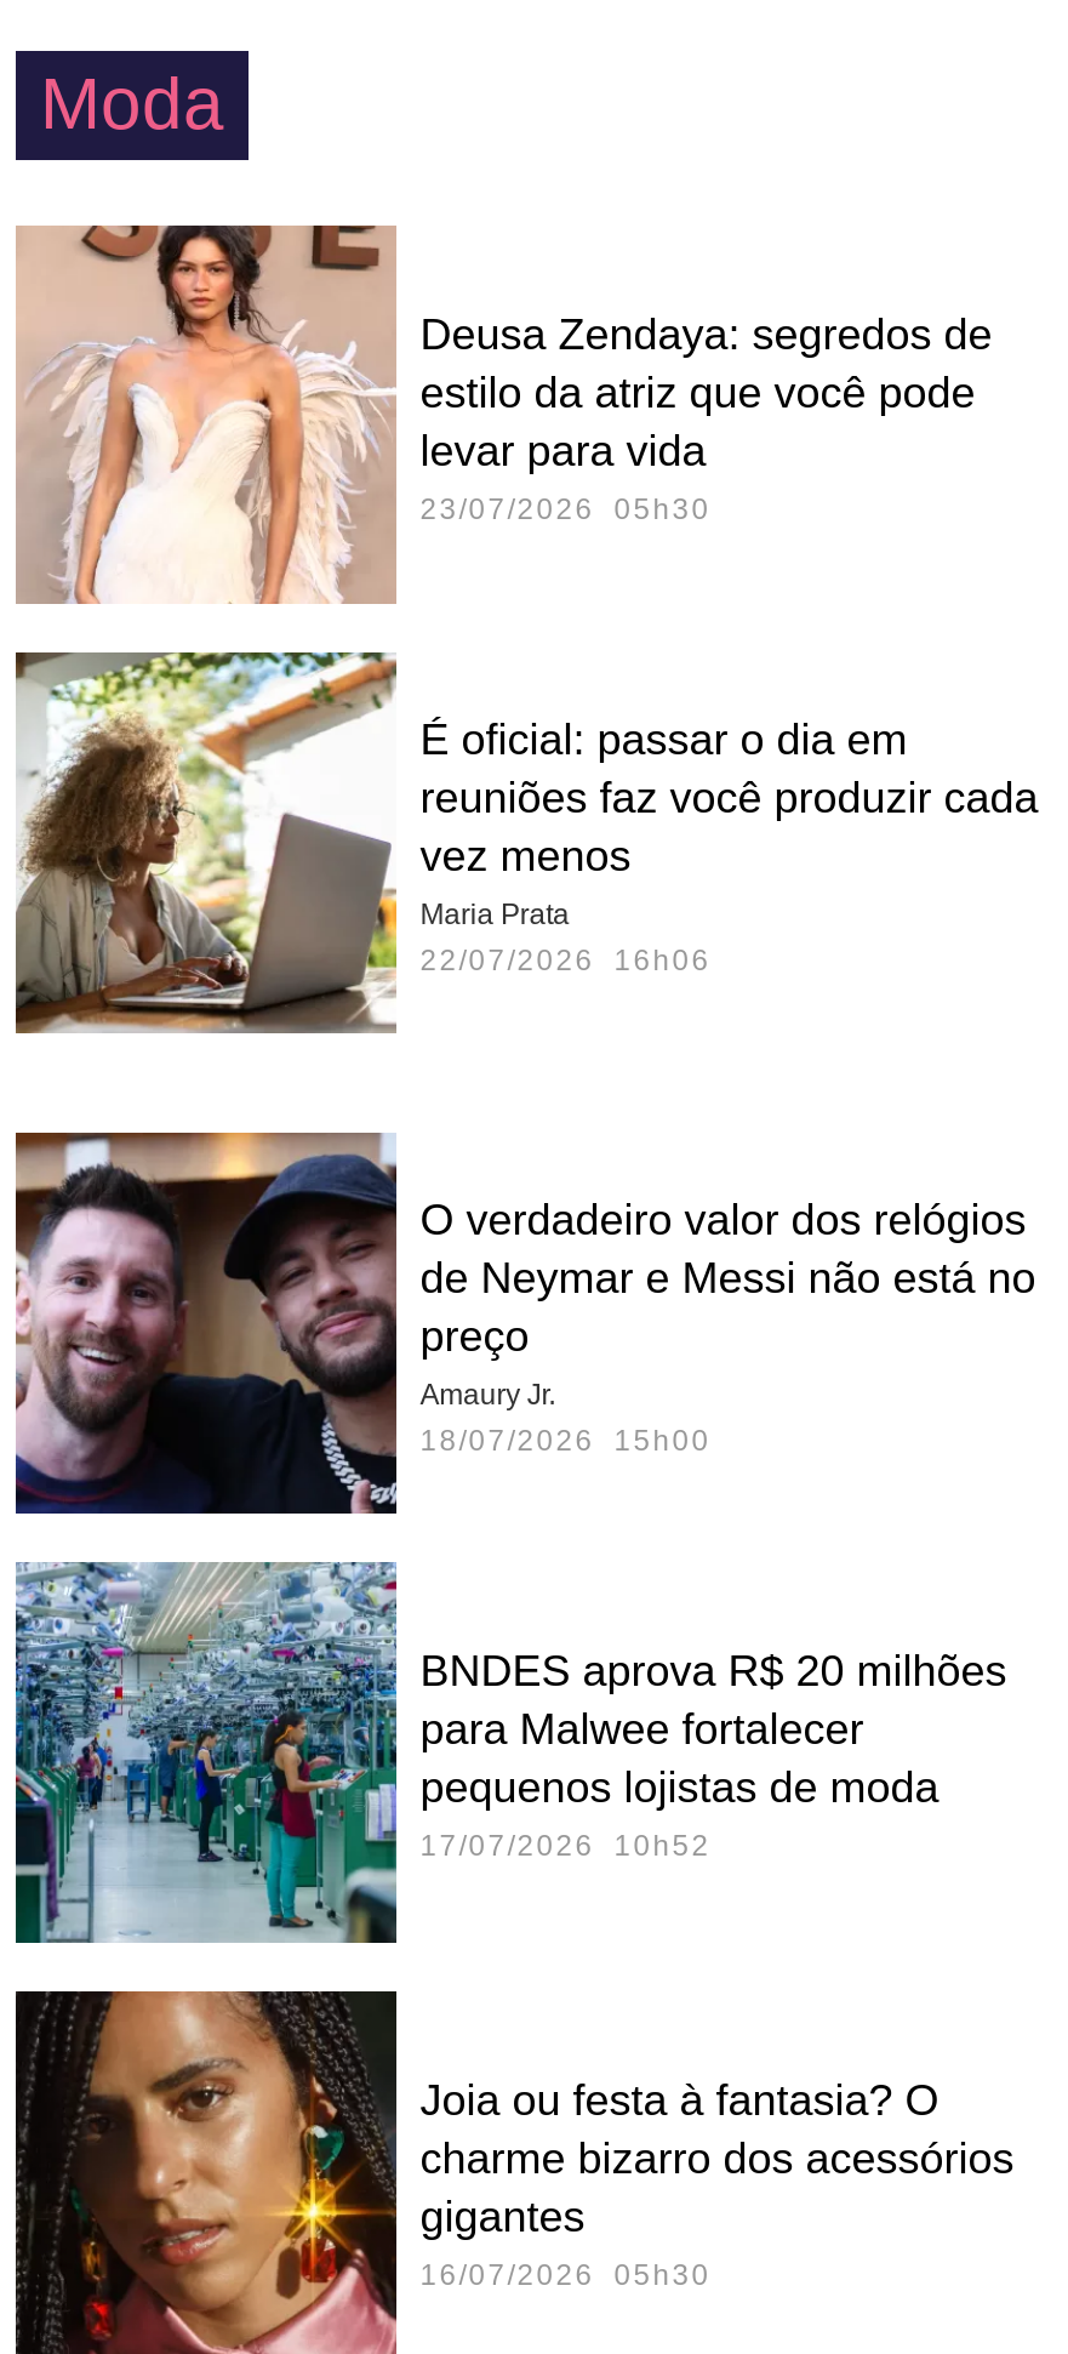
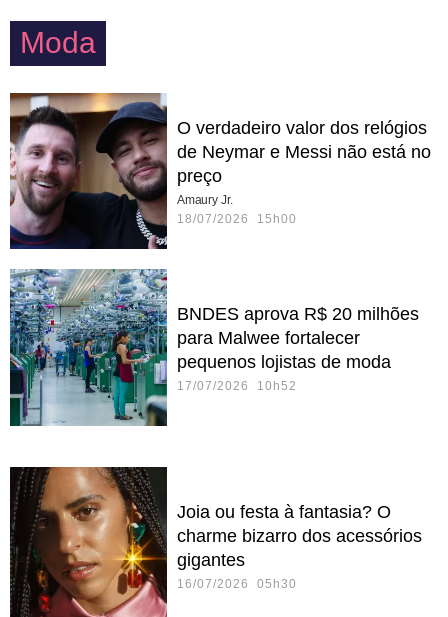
- [image]
- Deusa Zendaya: segredos de
- estilo da atriz que você pode
- levar para vida
- 23/07/2026 05h30

- [image]
- É oficial: passar o dia em
- reuniões faz você produzir cada
- vez menos
- Maria Prata
- 22/07/2026 16h06

moved up: [image] | O verdadeiro valor dos relógios | de Neymar e Messi não está no | ... | pequenos lojistas de moda | 17/07/2026 10h52
